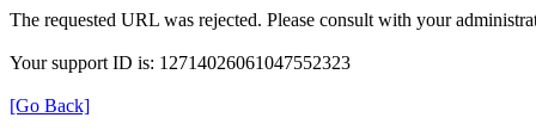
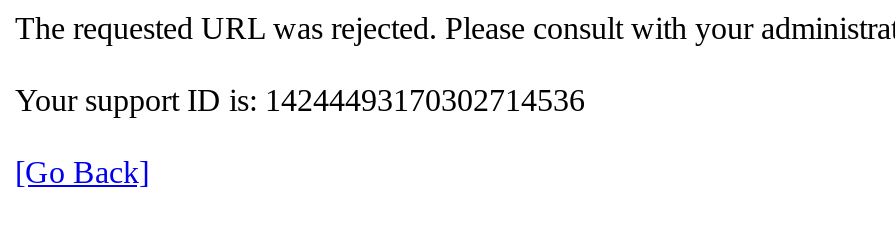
- Your support ID is: 12714026061047552323
+ Your support ID is: 14244493170302714536
